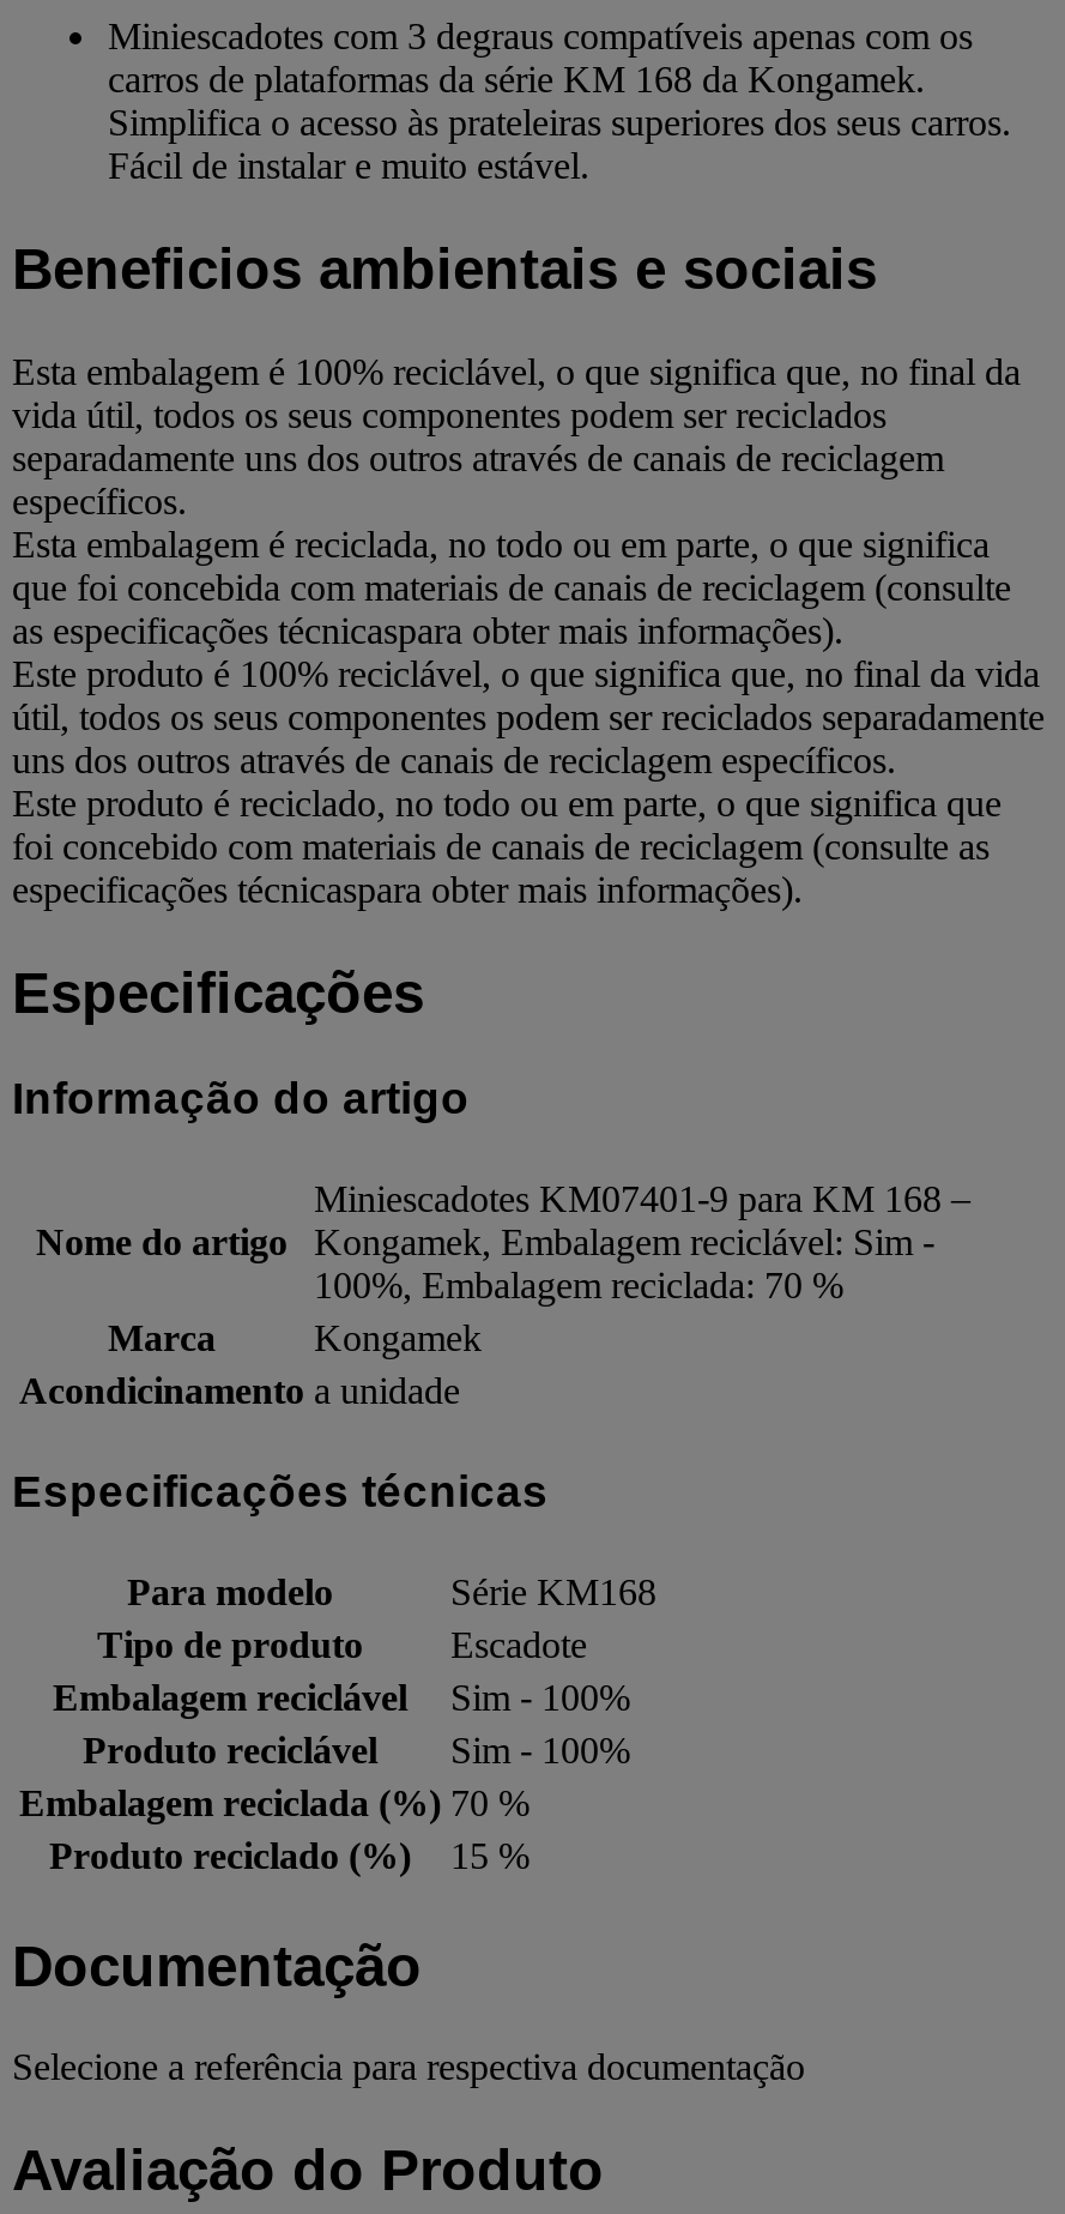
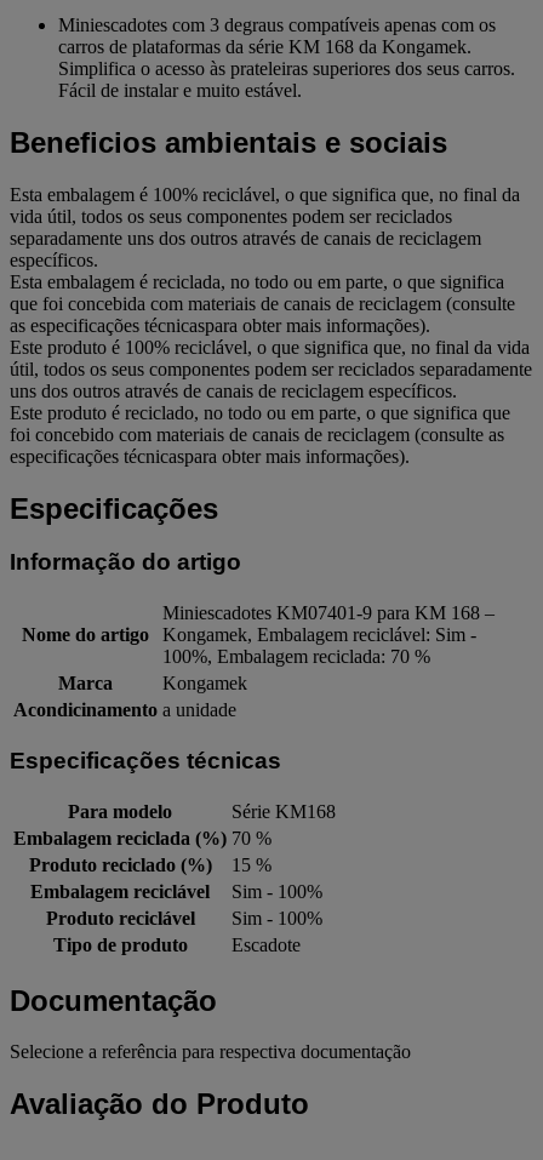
moved down: Tipo de produto | Escadote

moved down: Embalagem reciclável | Sim - 100% | Produto reciclável | Sim - 100%

moved up: Embalagem reciclada (%) 70 % | Produto reciclado (%) | 15 %
